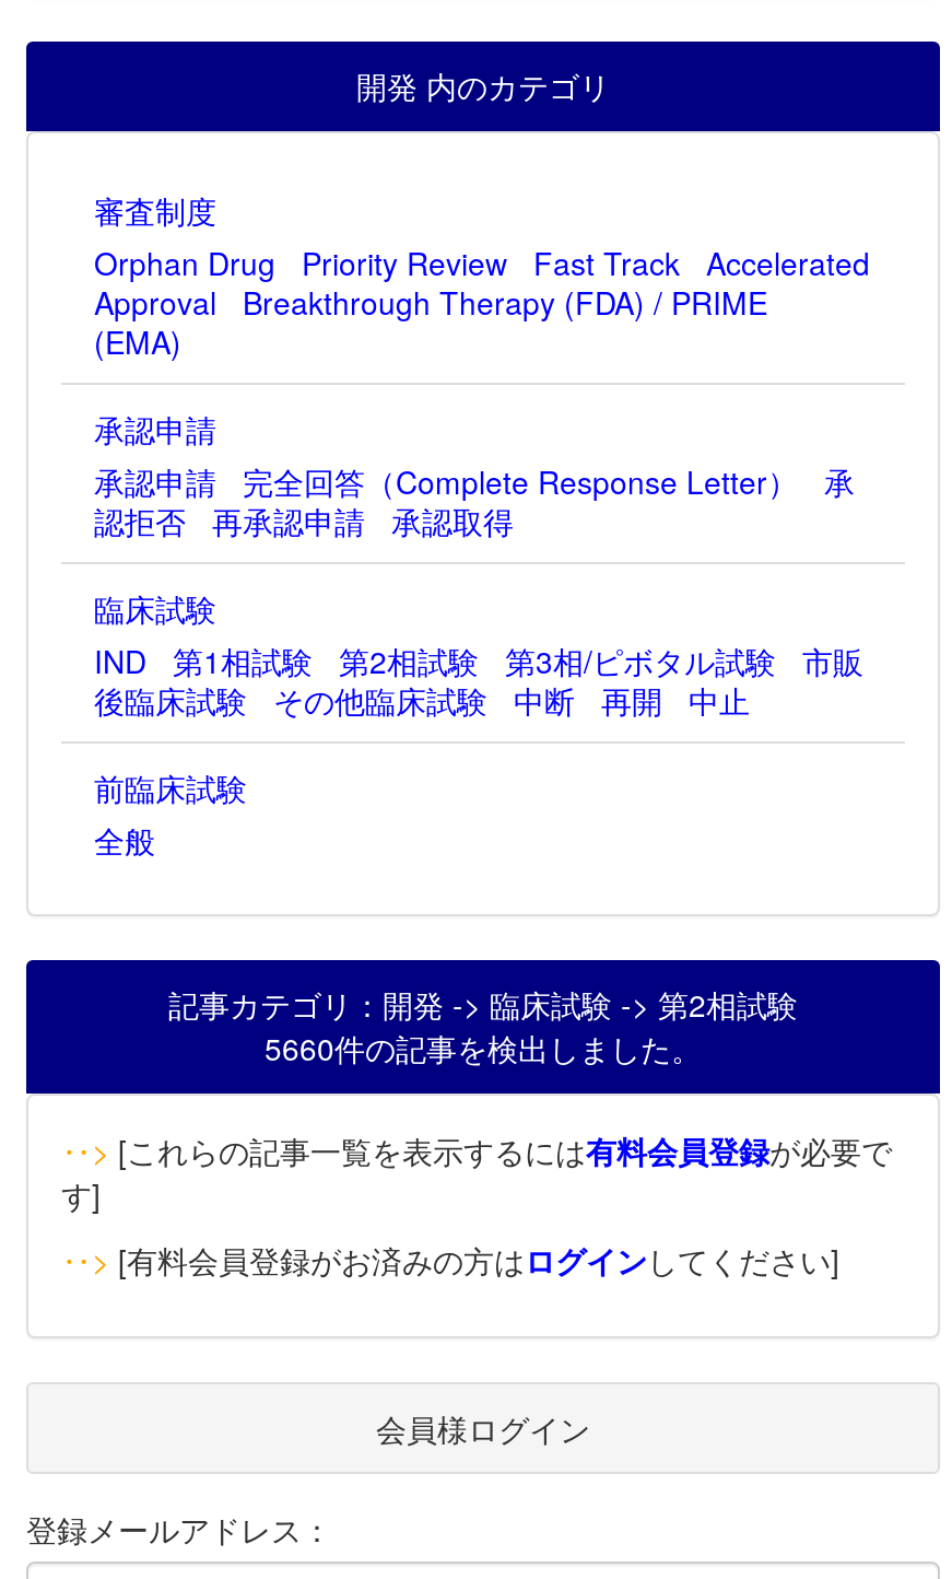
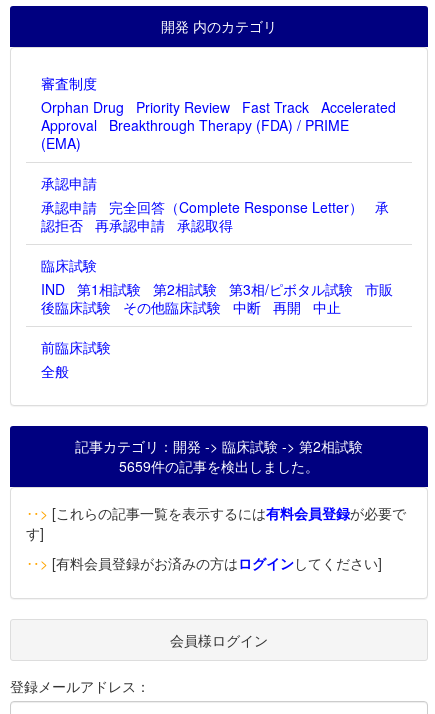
- 5660件の記事を検出しました。
+ 5659件の記事を検出しました。
